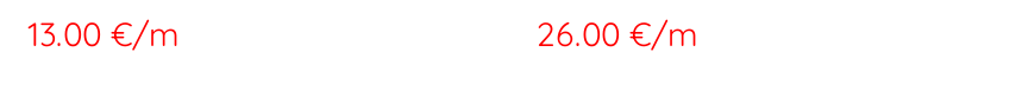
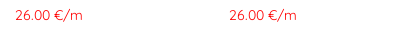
- 13.00 €/m
+ 26.00 €/m
